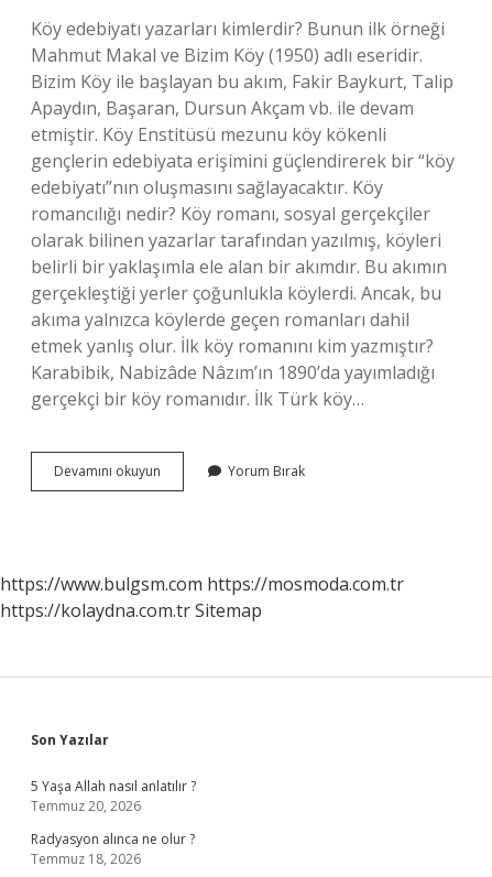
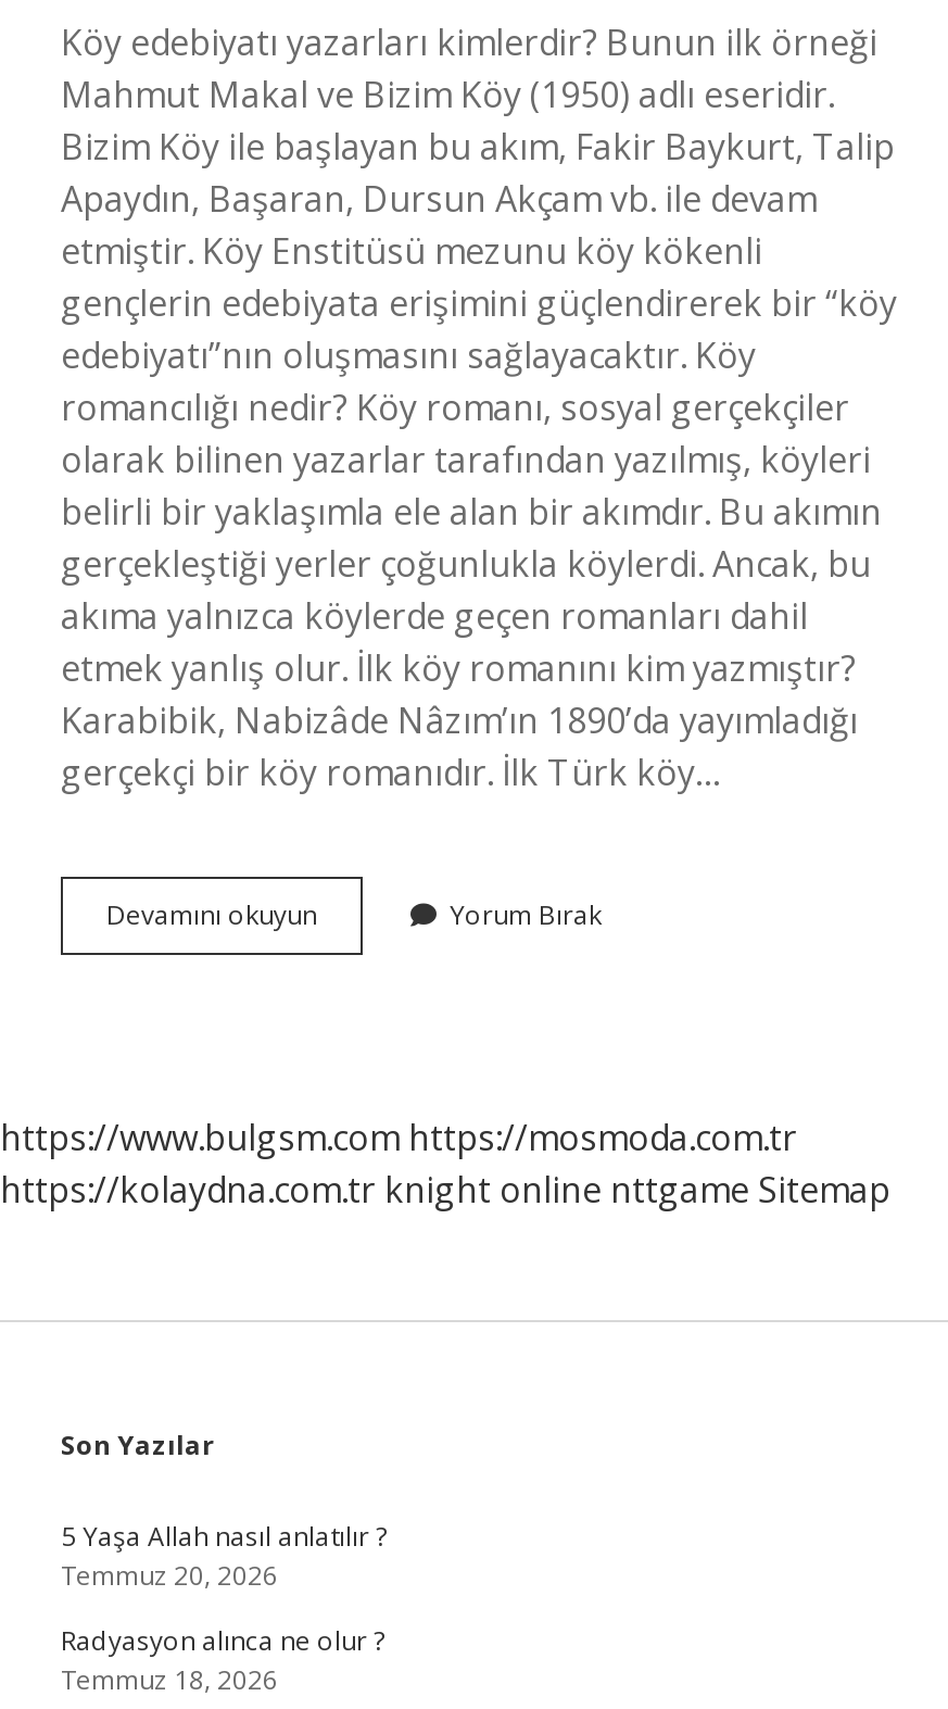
- https://kolaydna.com.tr Sitemap
+ https://kolaydna.com.tr knight online nttgame Sitemap
